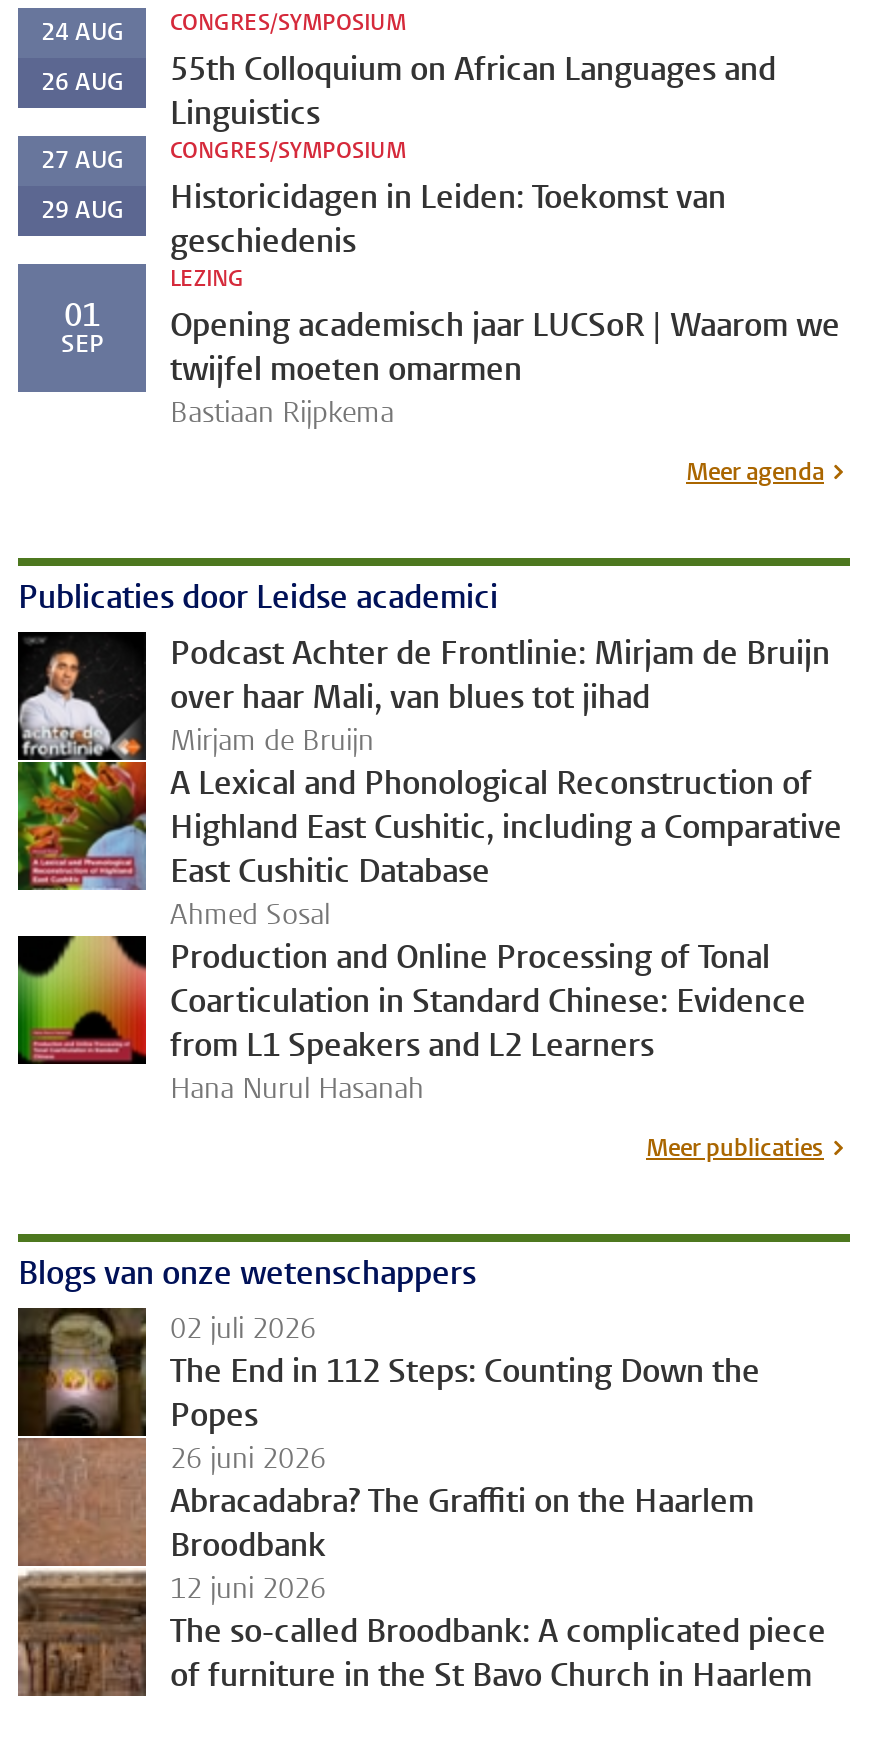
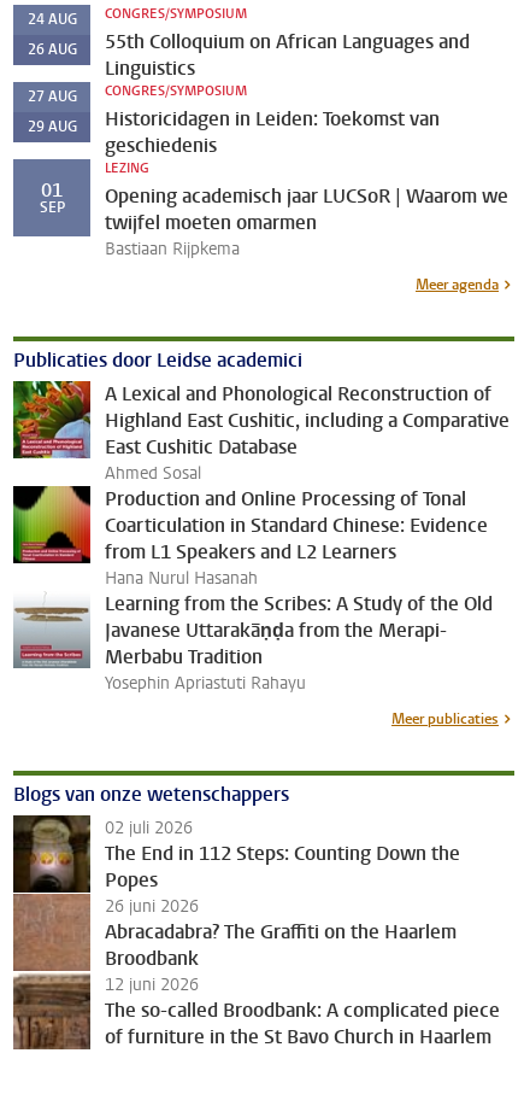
- [image]
- Podcast Achter de Frontlinie: Mirjam de Bruijn
- over haar Mali, van blues tot jihad
- Mirjam de Bruijn

moved up: [image] | A Lexical and Phonological Reconstruction of | Highland East Cushitic, including a Comparative | ... | from L1 Speakers and L2 Learners | Hana Nurul Hasanah

+ [image]
+ Learning from the Scribes: A Study of the Old
+ Javanese Uttarakāṇḍa from the Merapi-
+ Merbabu Tradition
+ Yosephin Apriastuti Rahayu
